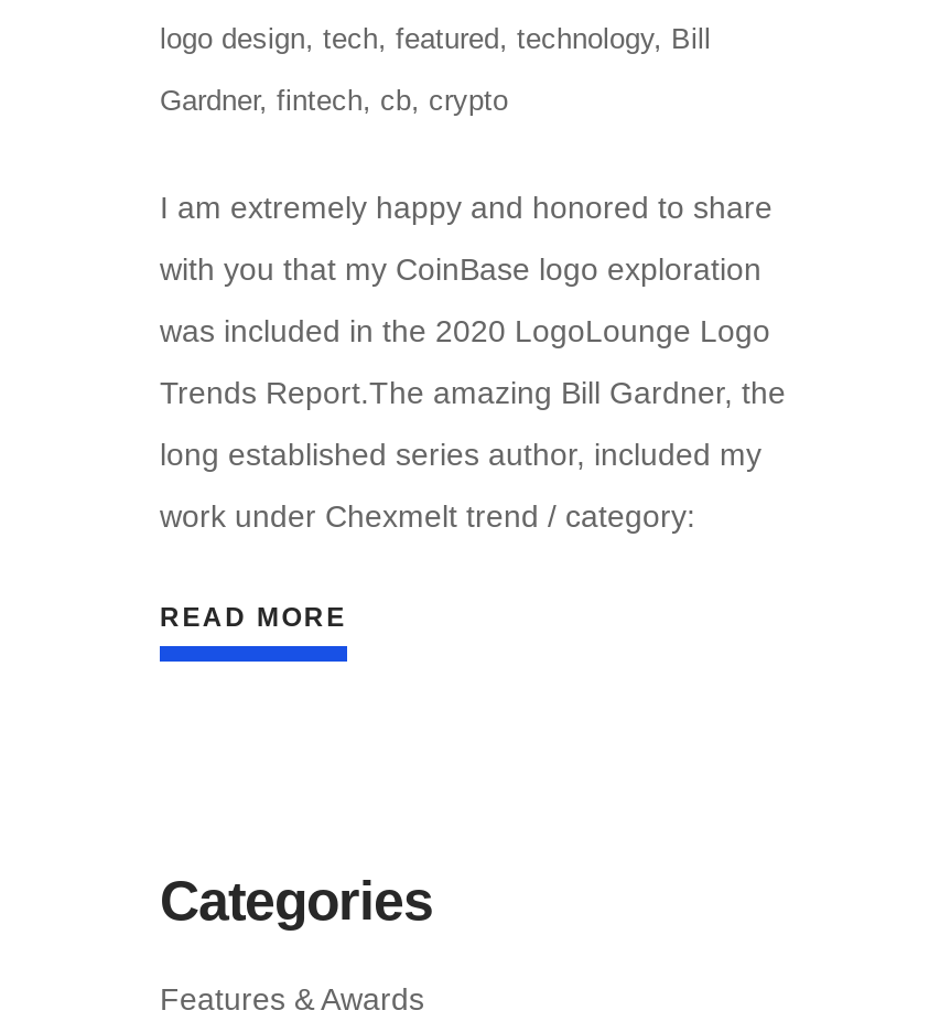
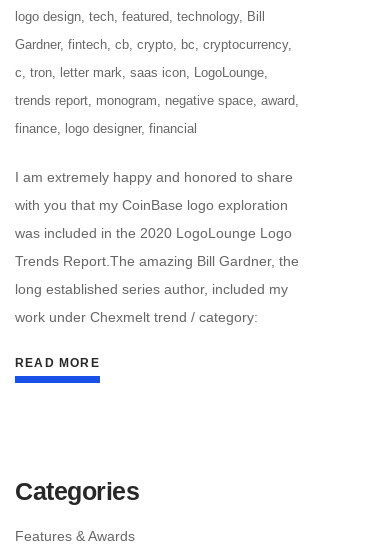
- Gardner, fintech, cb, crypto
+ Gardner, fintech, cb, crypto, bc, cryptocurrency,
+ c, tron, letter mark, saas icon, LogoLounge,
+ trends report, monogram, negative space, award,
+ finance, logo designer, financial
